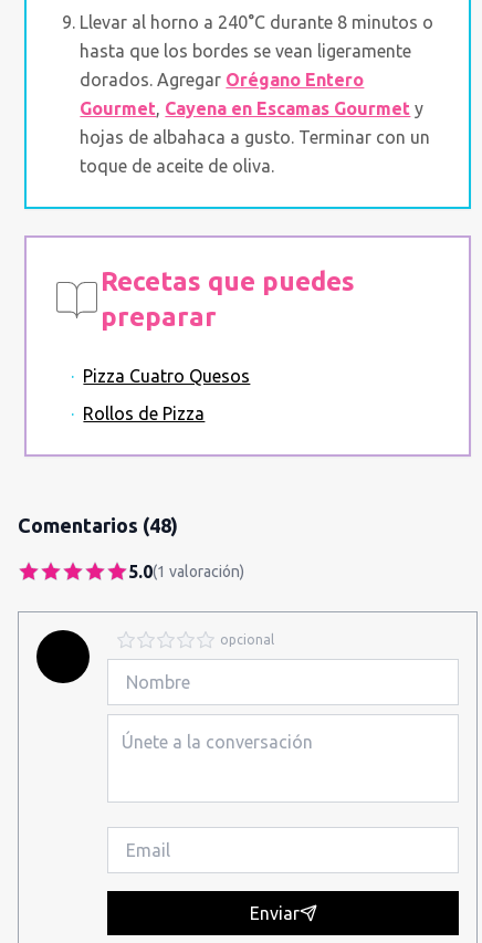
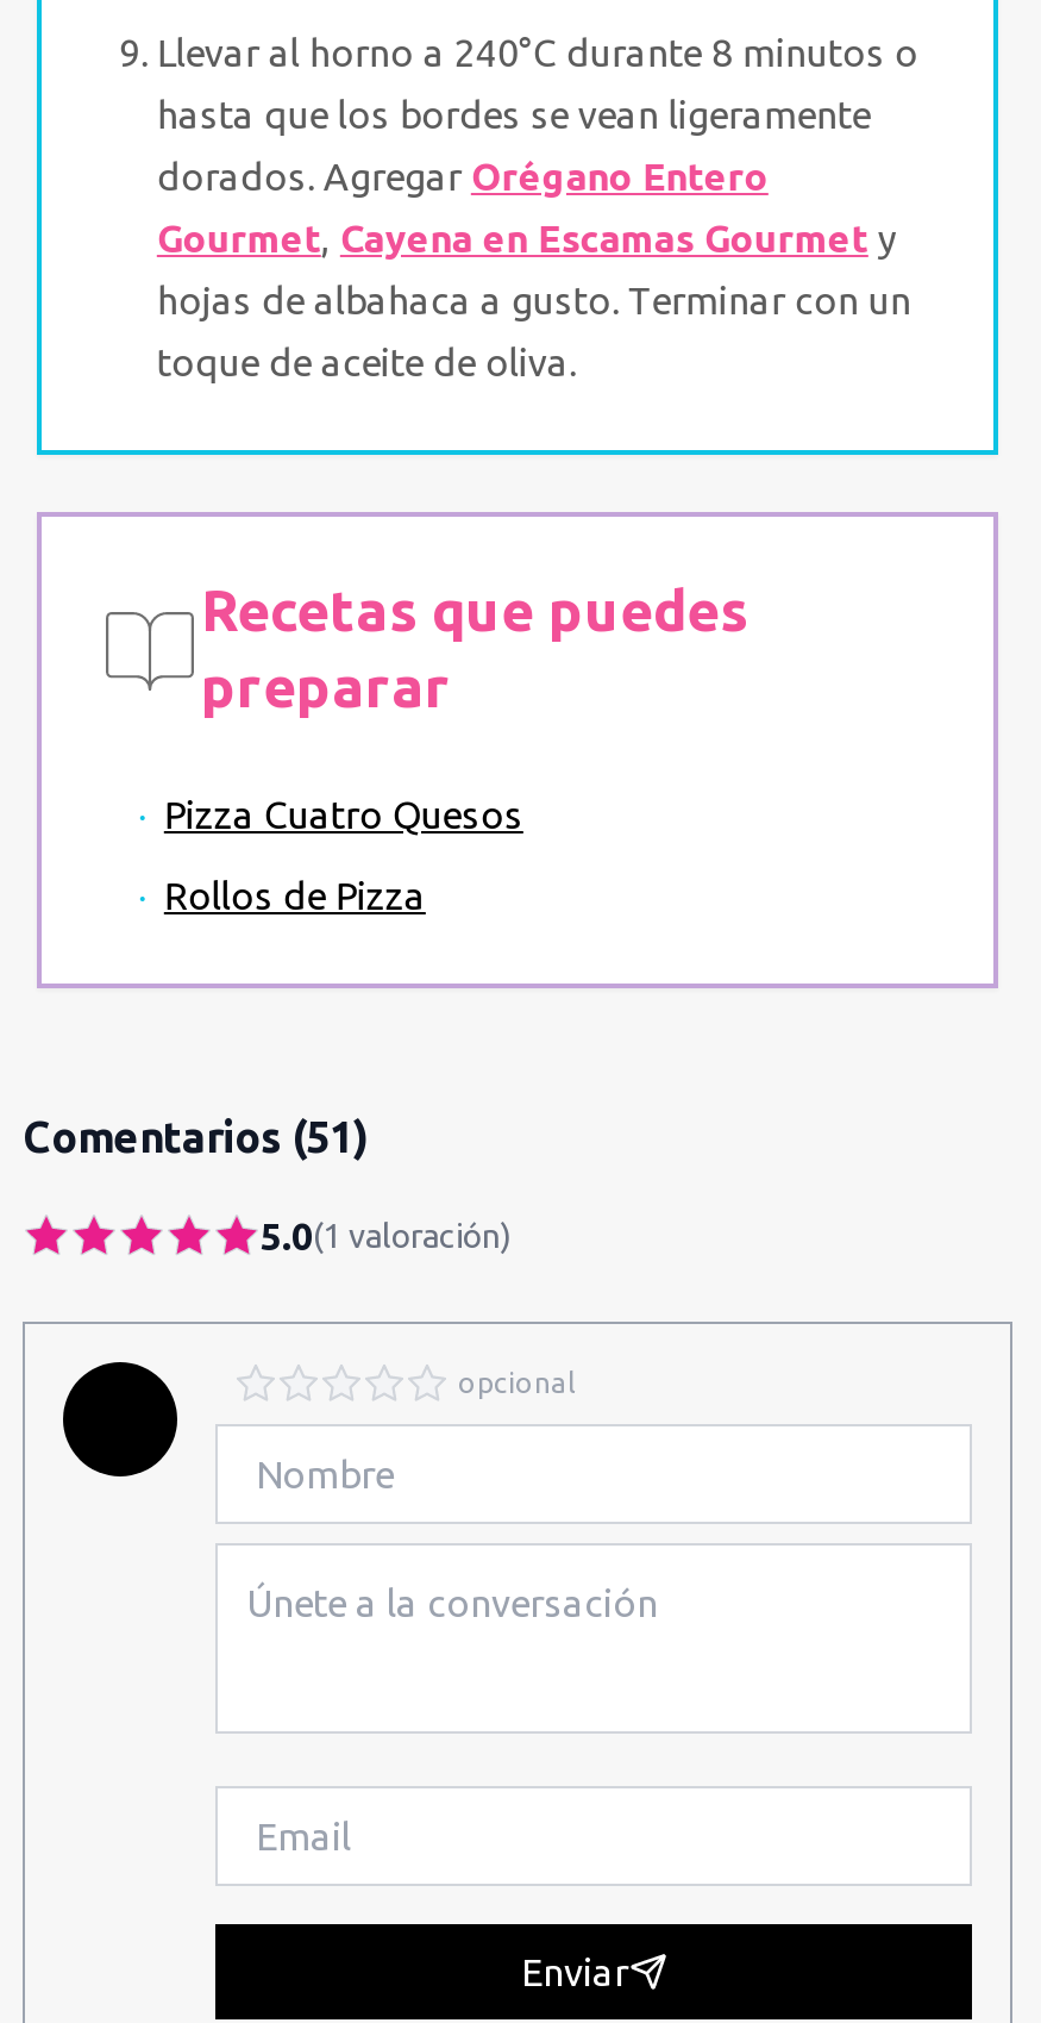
- Comentarios (48)
+ Comentarios (51)
